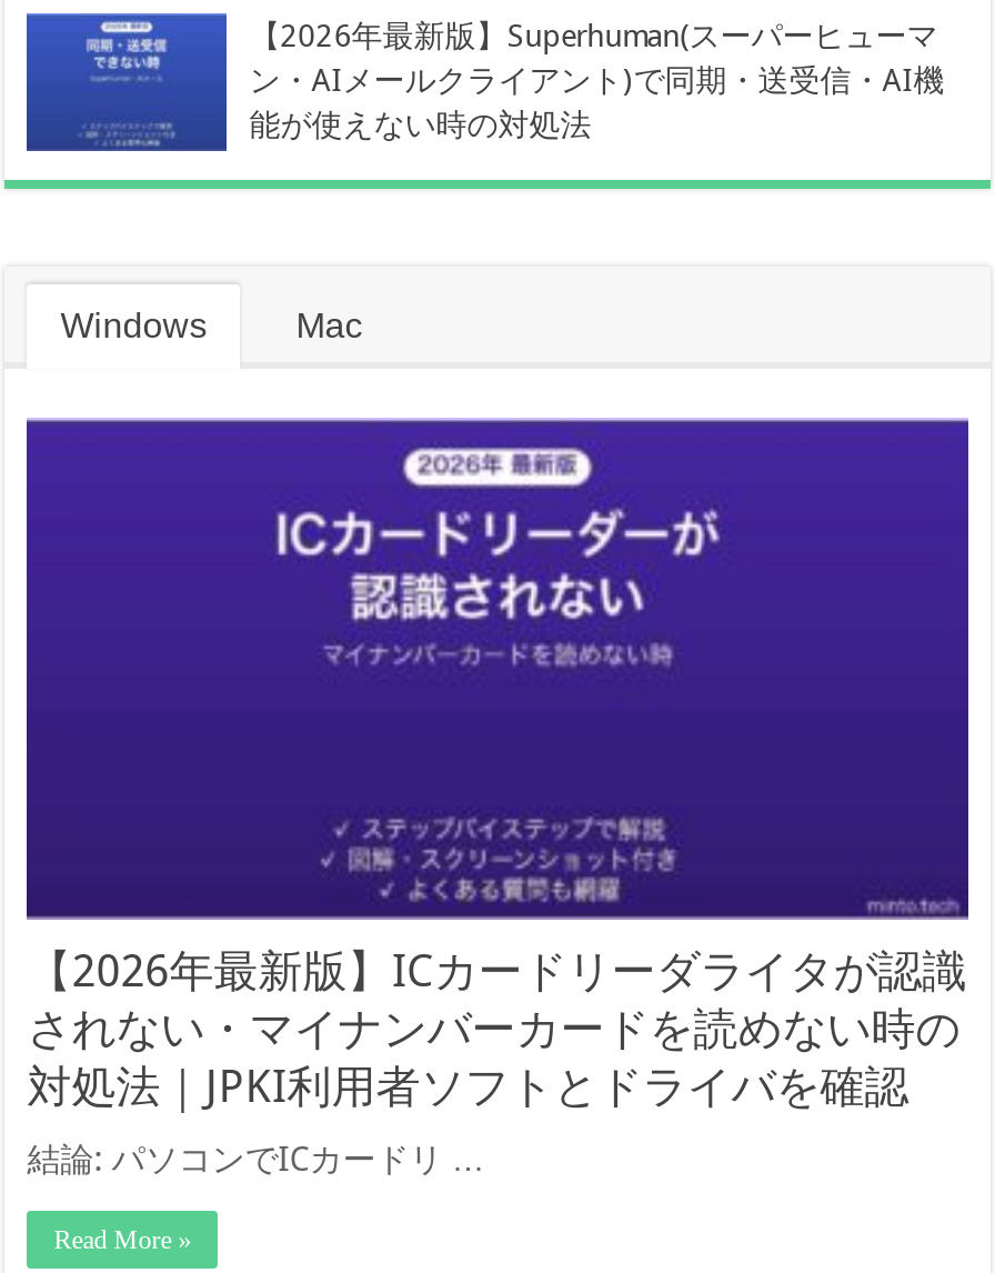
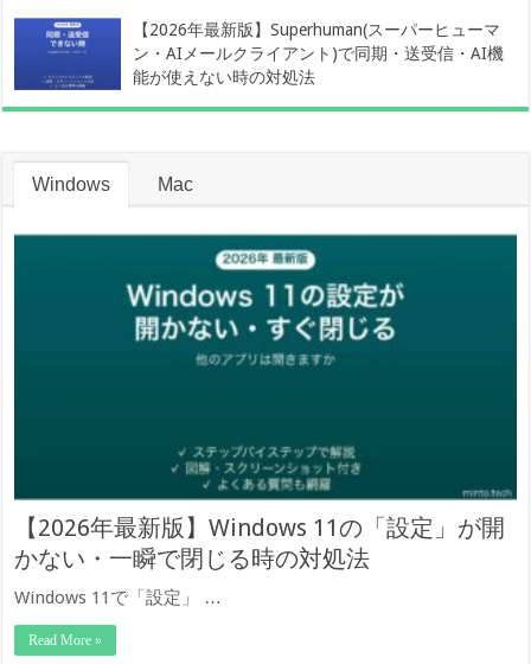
- [image]
- 【2026年最新版】ICカードリーダライタが認識
- されない・マイナンバーカードを読めない時の
- 対処法｜JPKI利用者ソフトとドライバを確認
+ [image]
+ 【2026年最新版】Windows 11の「設定」が開
+ かない・一瞬で閉じる時の対処法

- 結論: パソコンでICカードリ …
+ Windows 11で「設定」 …
